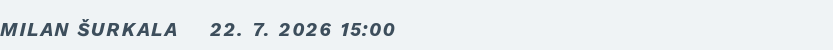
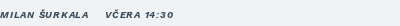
- MILAN ŠURKALA 22. 7. 2026 15:00
+ MILAN ŠURKALA VČERA 14:30
